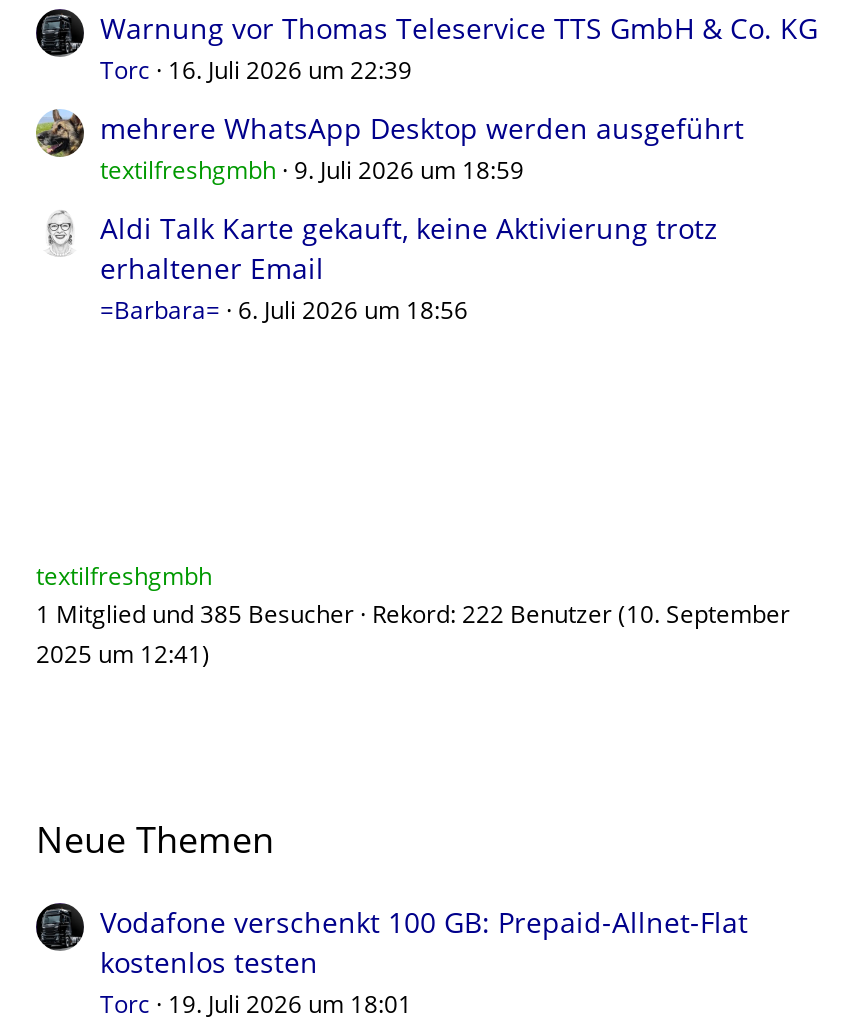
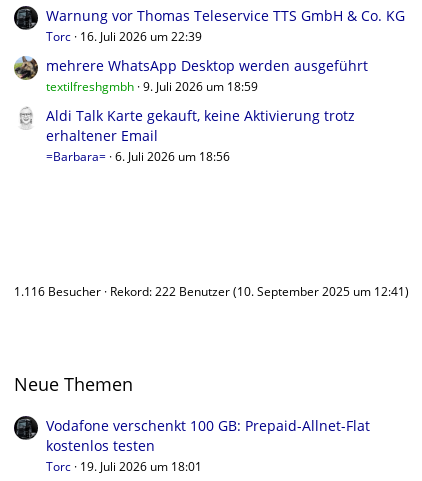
- textilfreshgmbh
- 1 Mitglied und 385 Besucher Rekord: 222 Benutzer (10. September
- 2025 um 12:41)
+ 1.116 Besucher Rekord: 222 Benutzer (10. September 2025 um 12:41)
